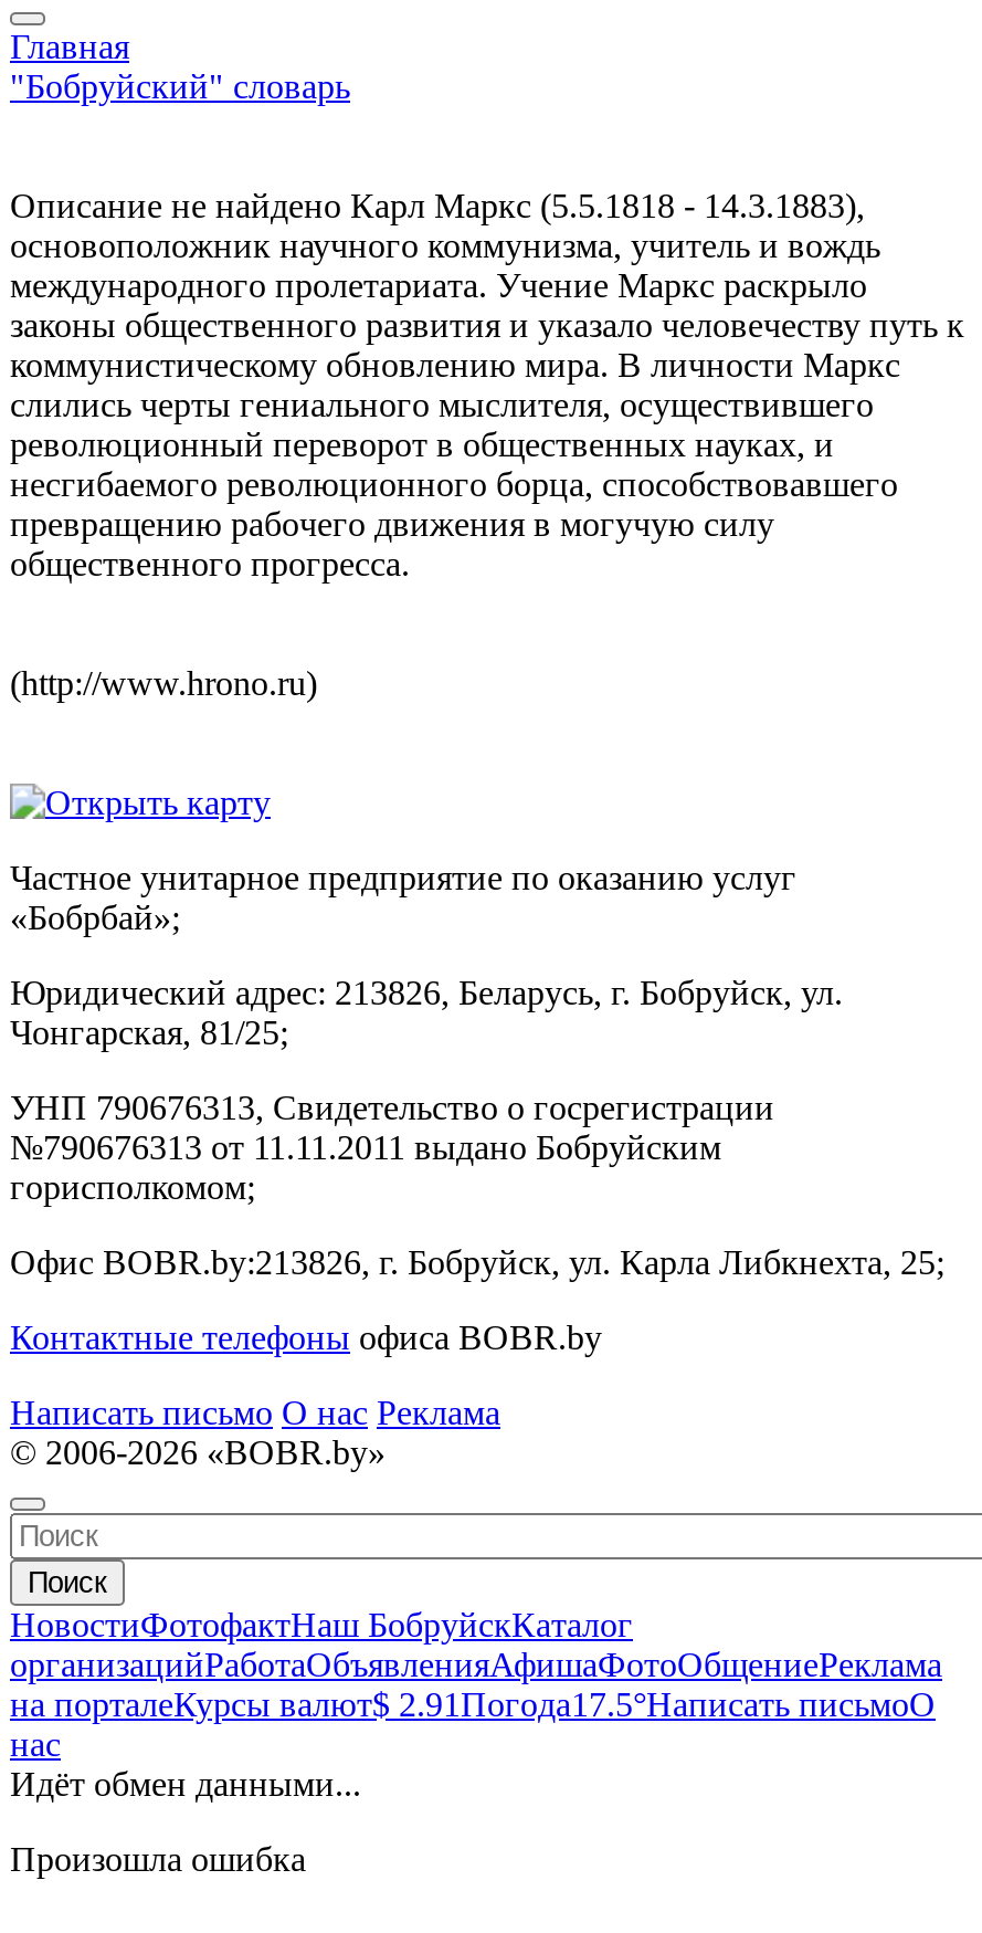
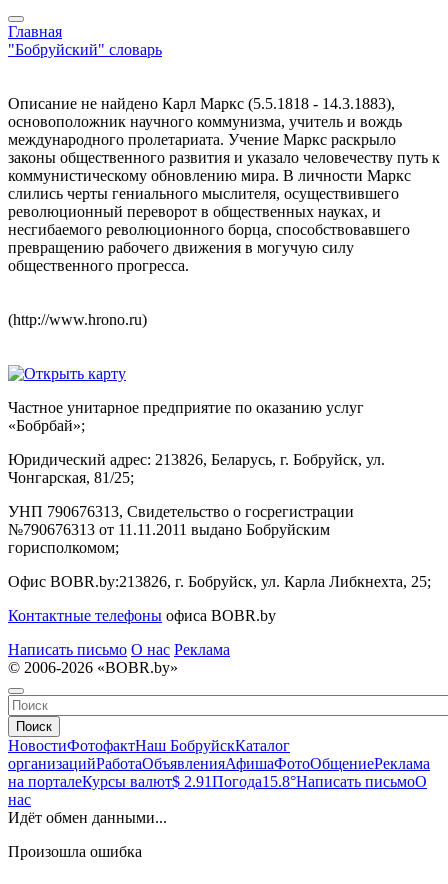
- на порталеКурсы валют$ 2.91 Погода17.5°Написать письмоО
+ на порталеКурсы валют$ 2.91 Погода15.8°Написать письмоО
